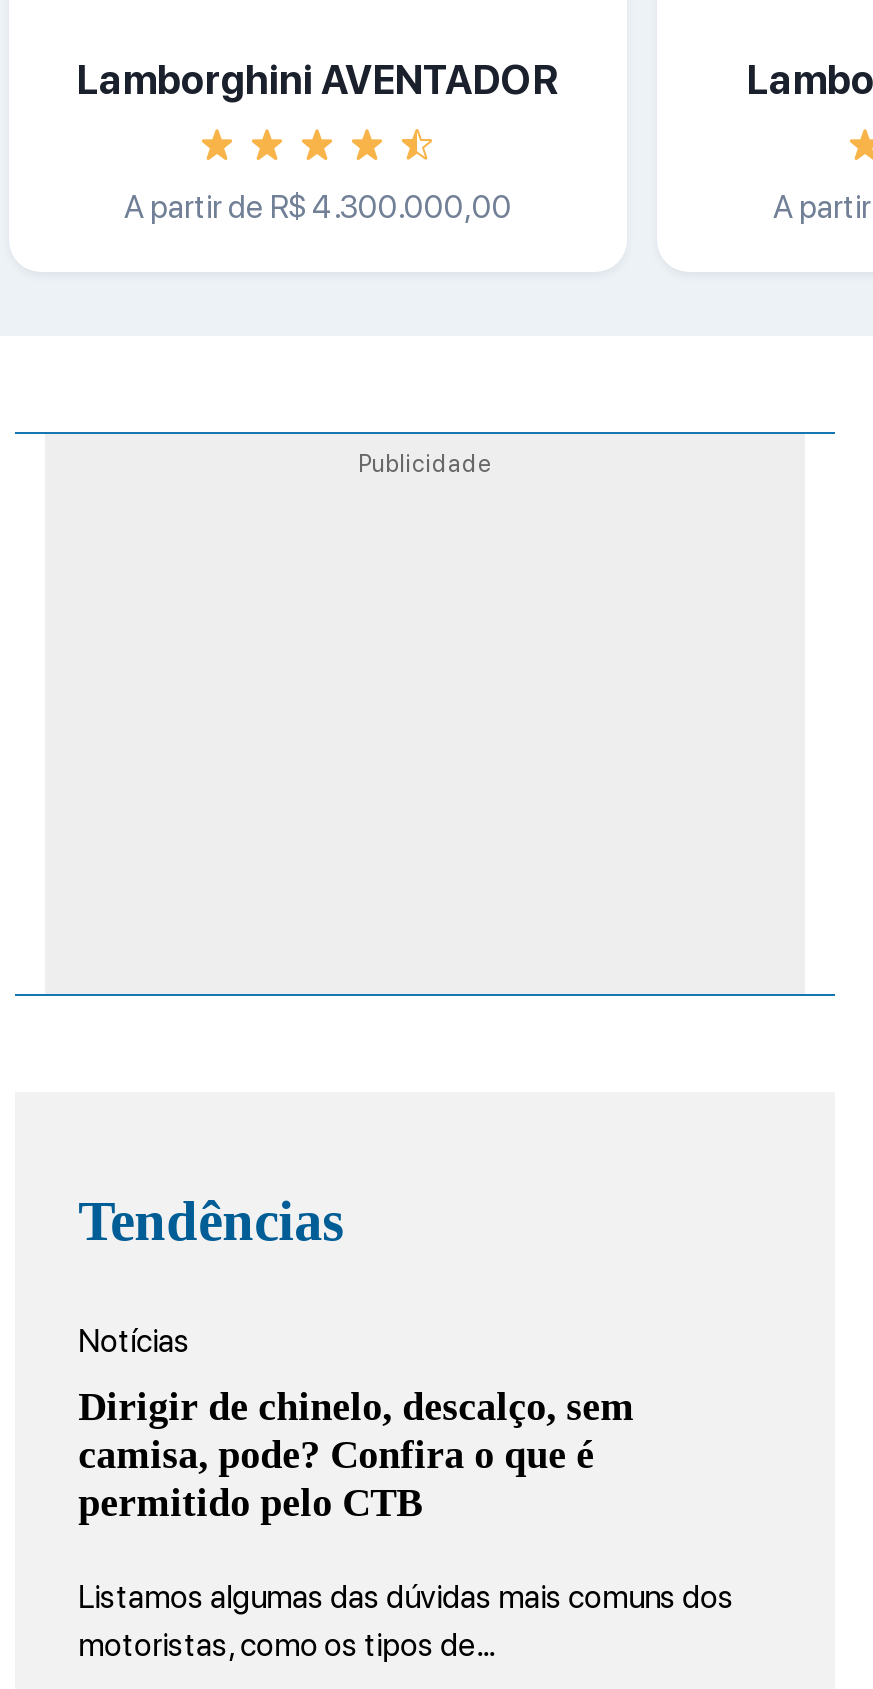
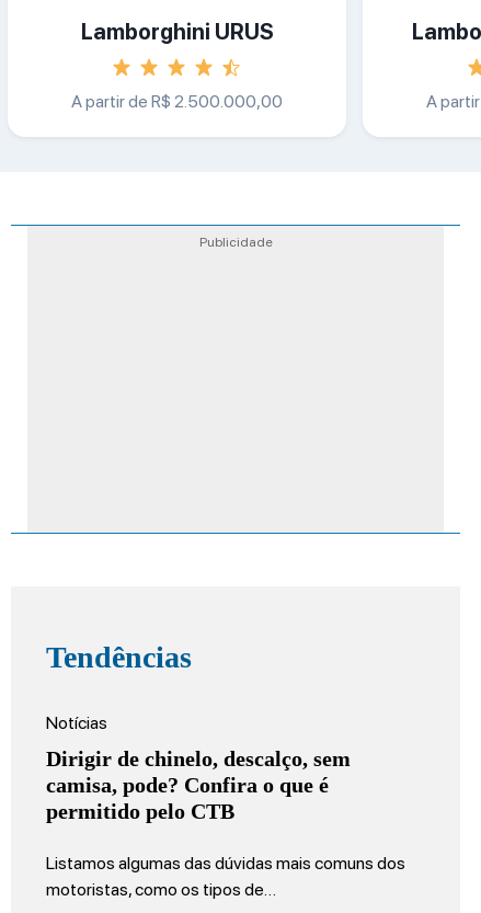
- Lamborghini AVENTADOR
+ Lamborghini URUS

- A partir de R$ 4.300.000,00
+ A partir de R$ 2.500.000,00
